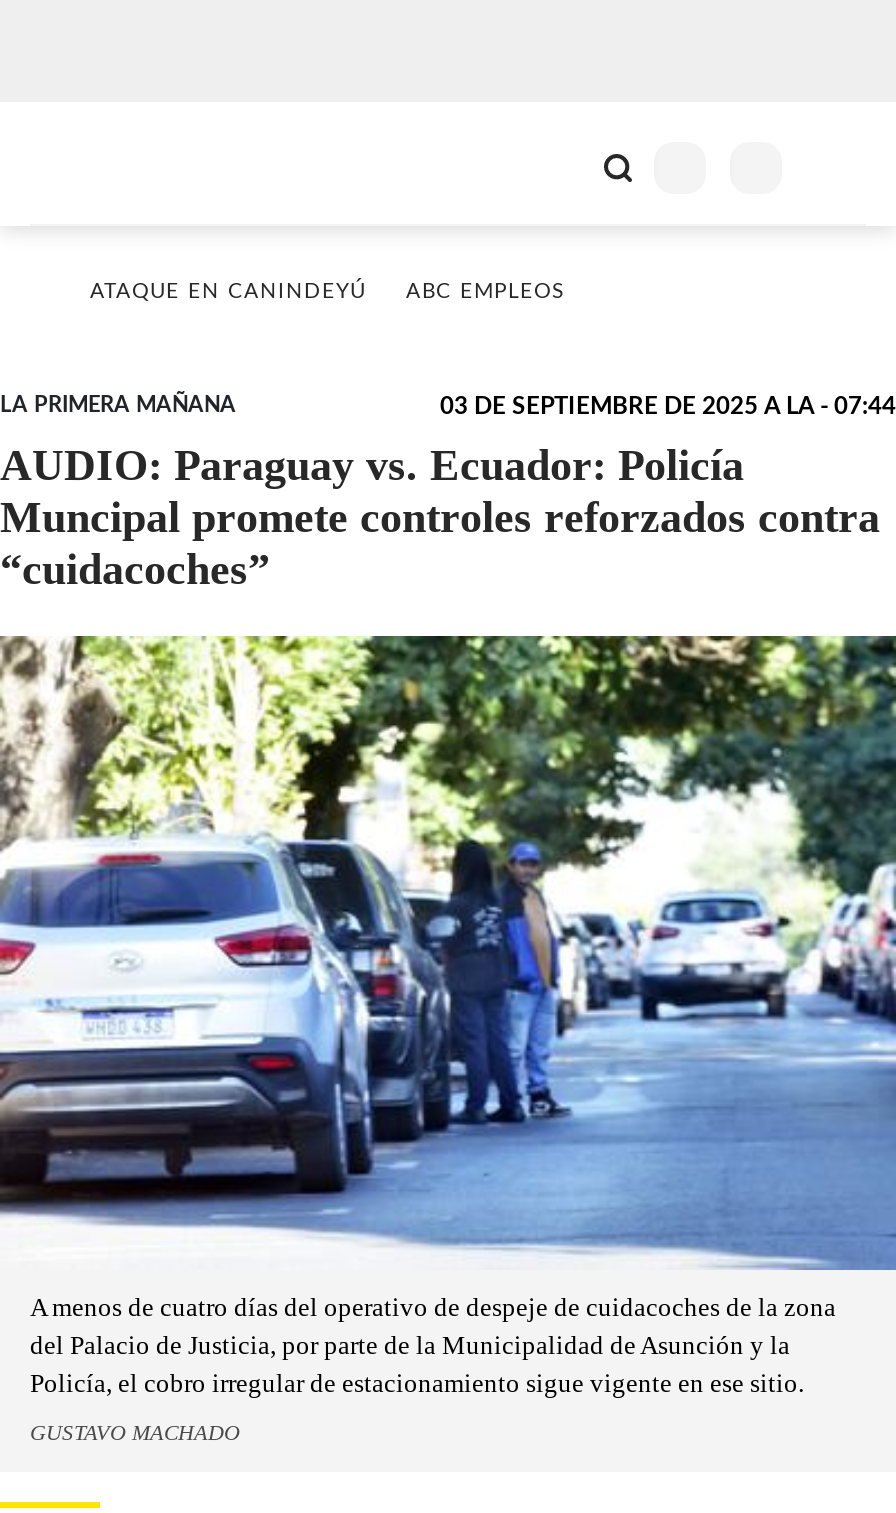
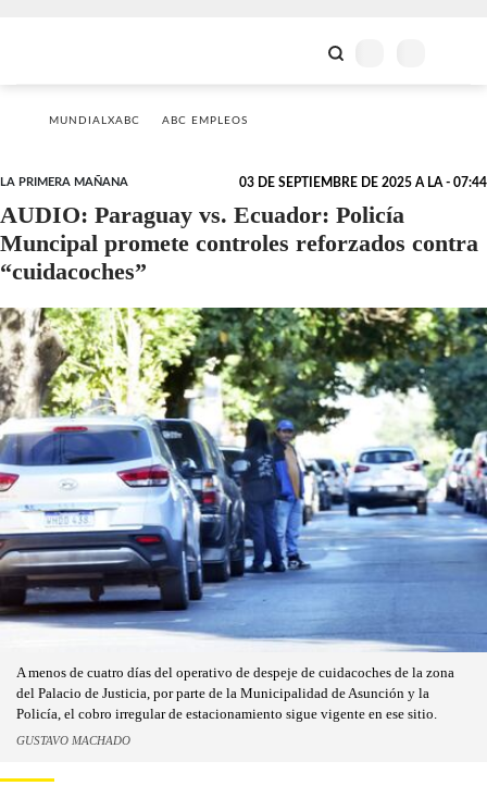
- ATAQUE EN CANINDEYÚ
+ MUNDIALXABC
